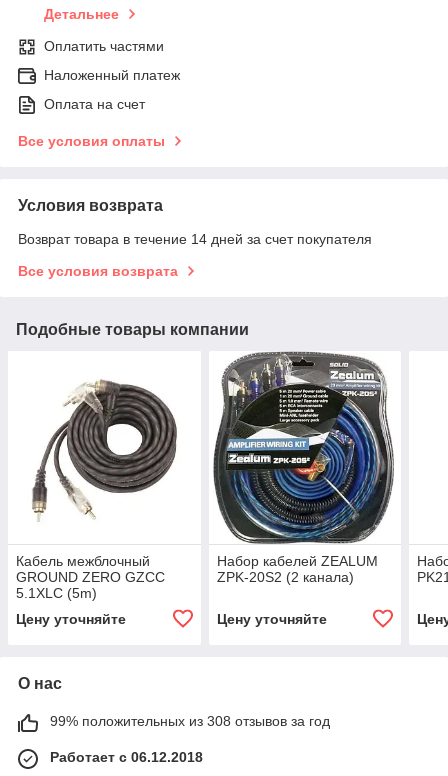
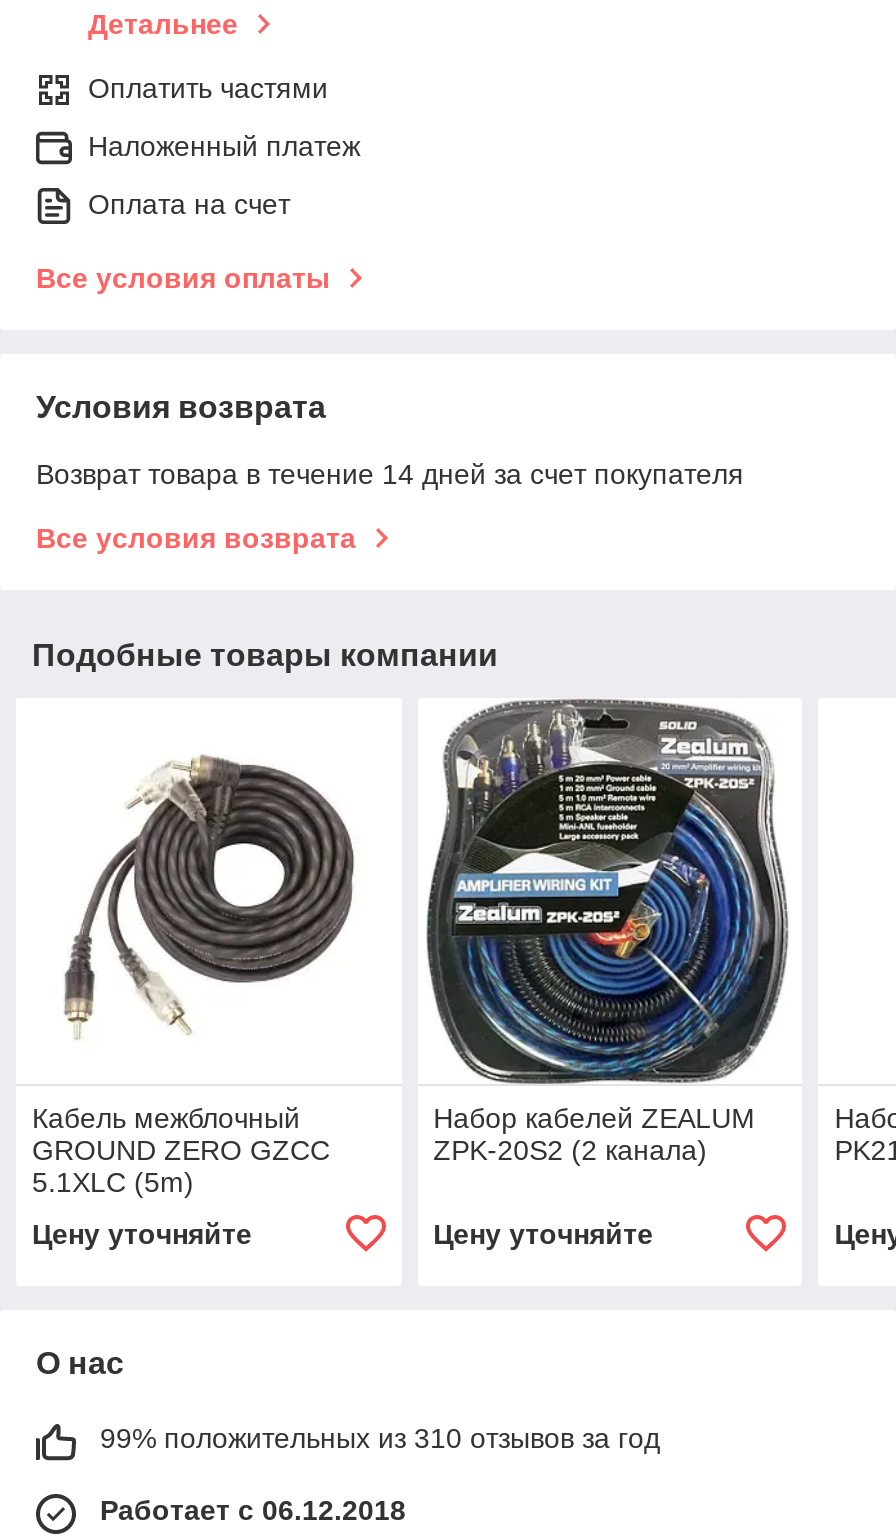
- 99% положительных из 308 отзывов за год
+ 99% положительных из 310 отзывов за год
